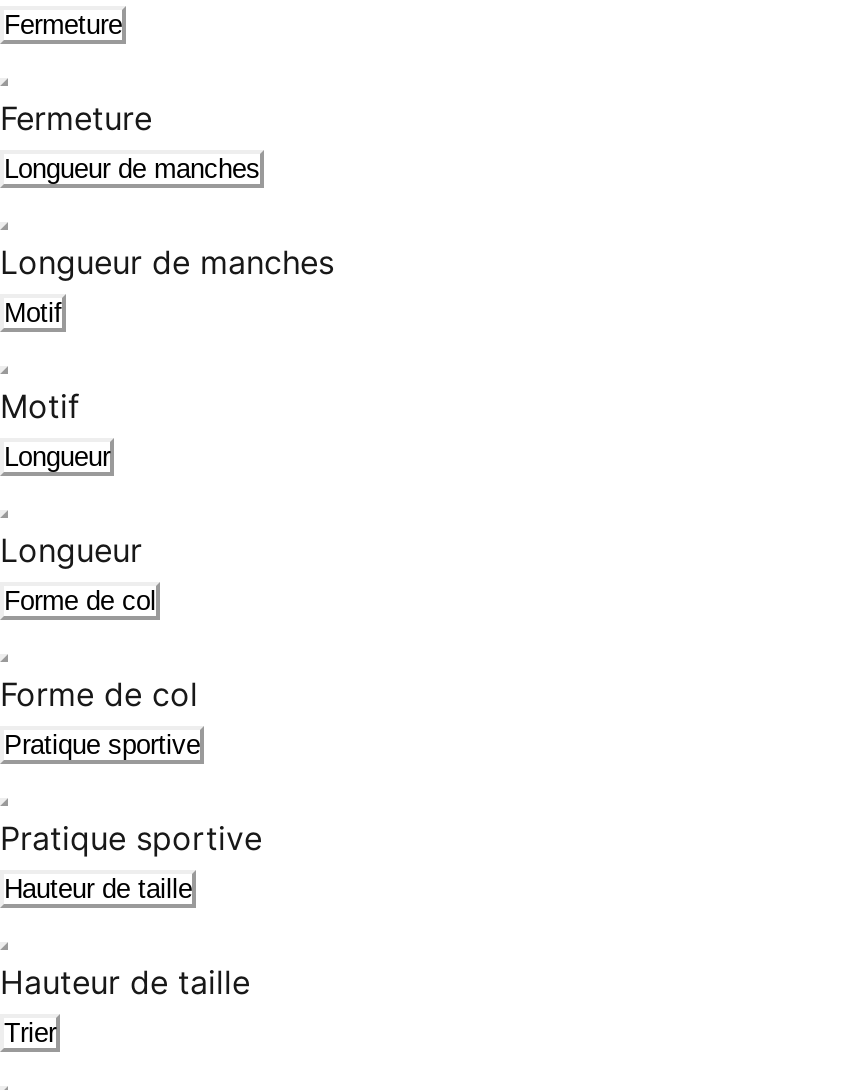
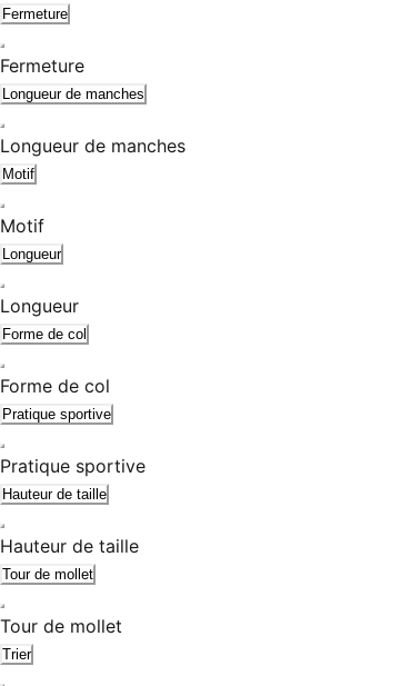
+ Tour de mollet
+ Tour de mollet
